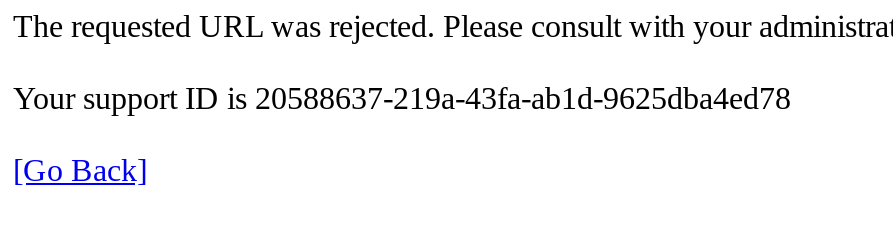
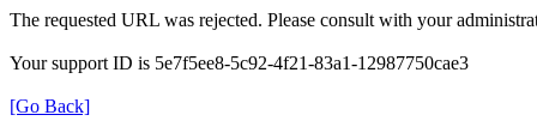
- Your support ID is 20588637-219a-43fa-ab1d-9625dba4ed78
+ Your support ID is 5e7f5ee8-5c92-4f21-83a1-12987750cae3
